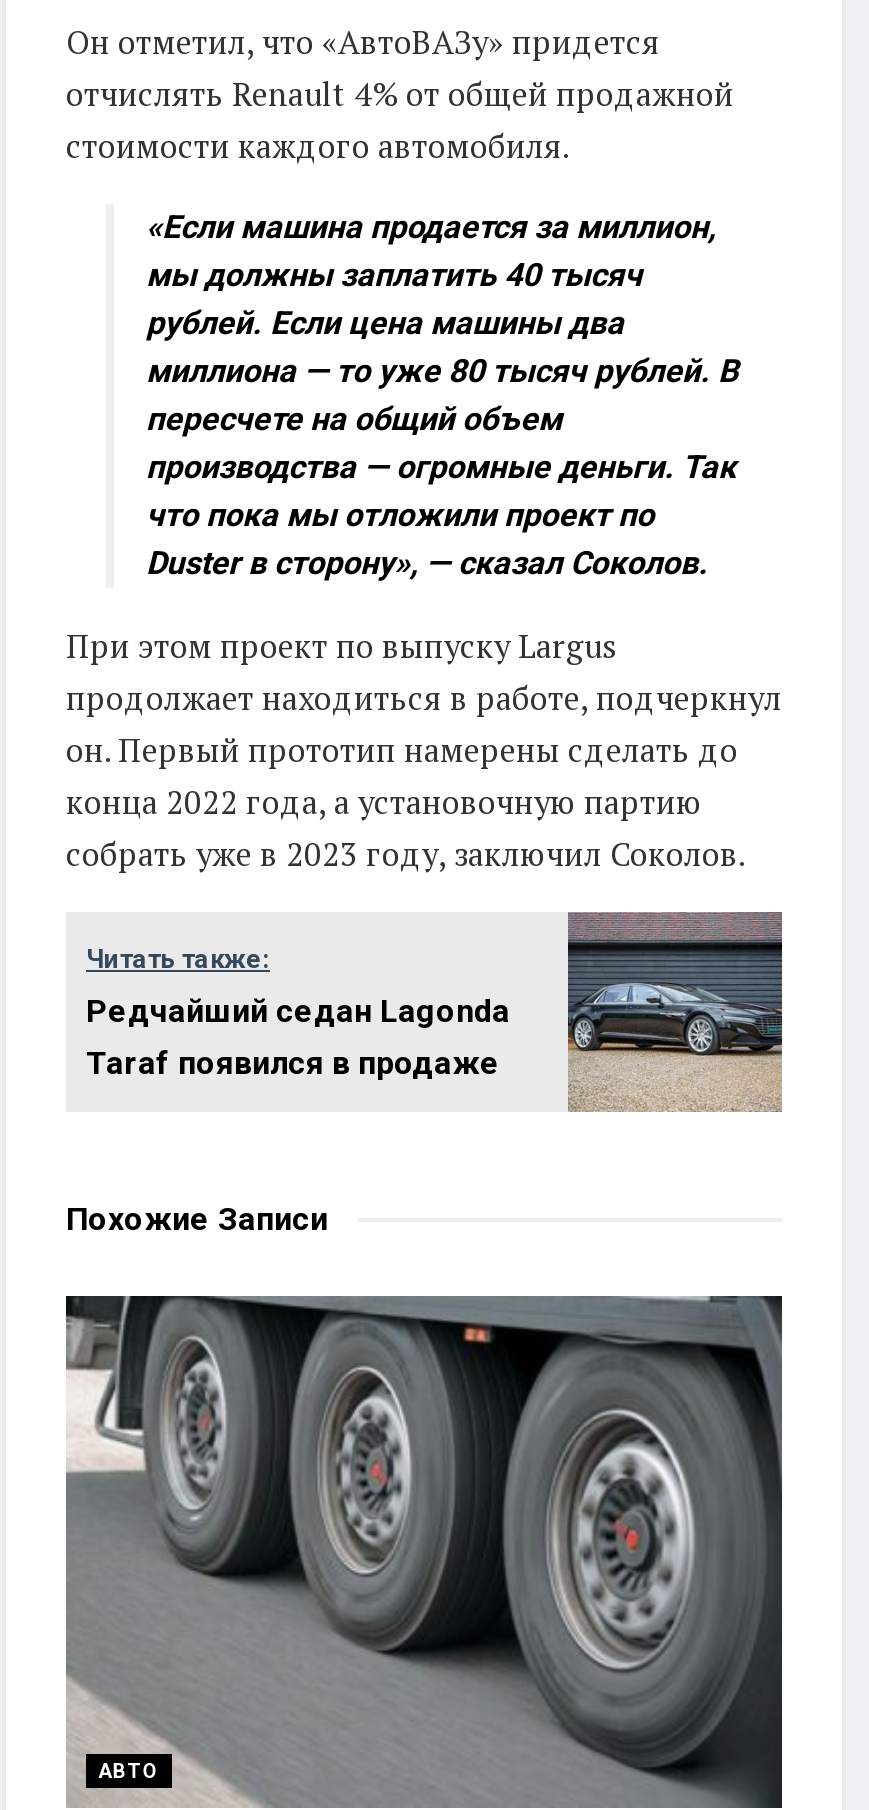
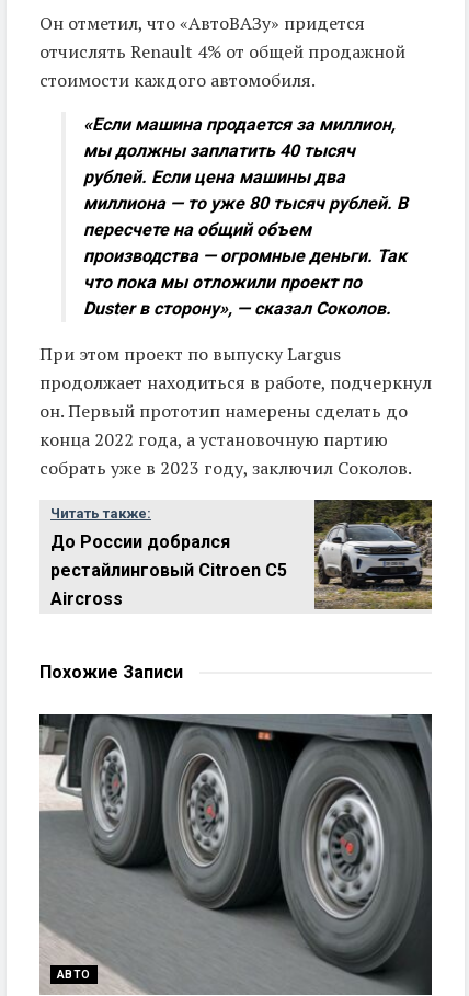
- [image]
- Редчайший седан Lagonda
- Taraf появился в продаже
+ [image]
+ До России добрался
+ рестайлинговый Citroen C5
+ Aircross
